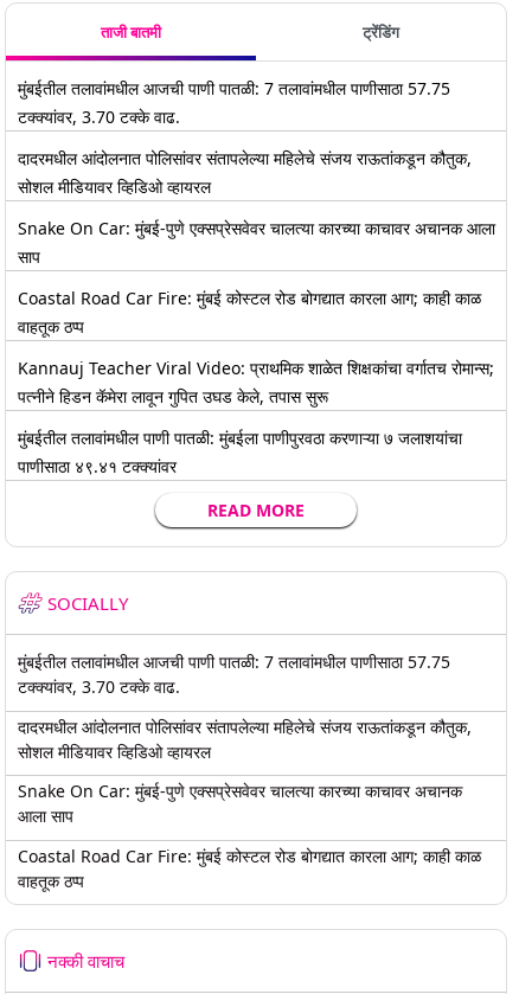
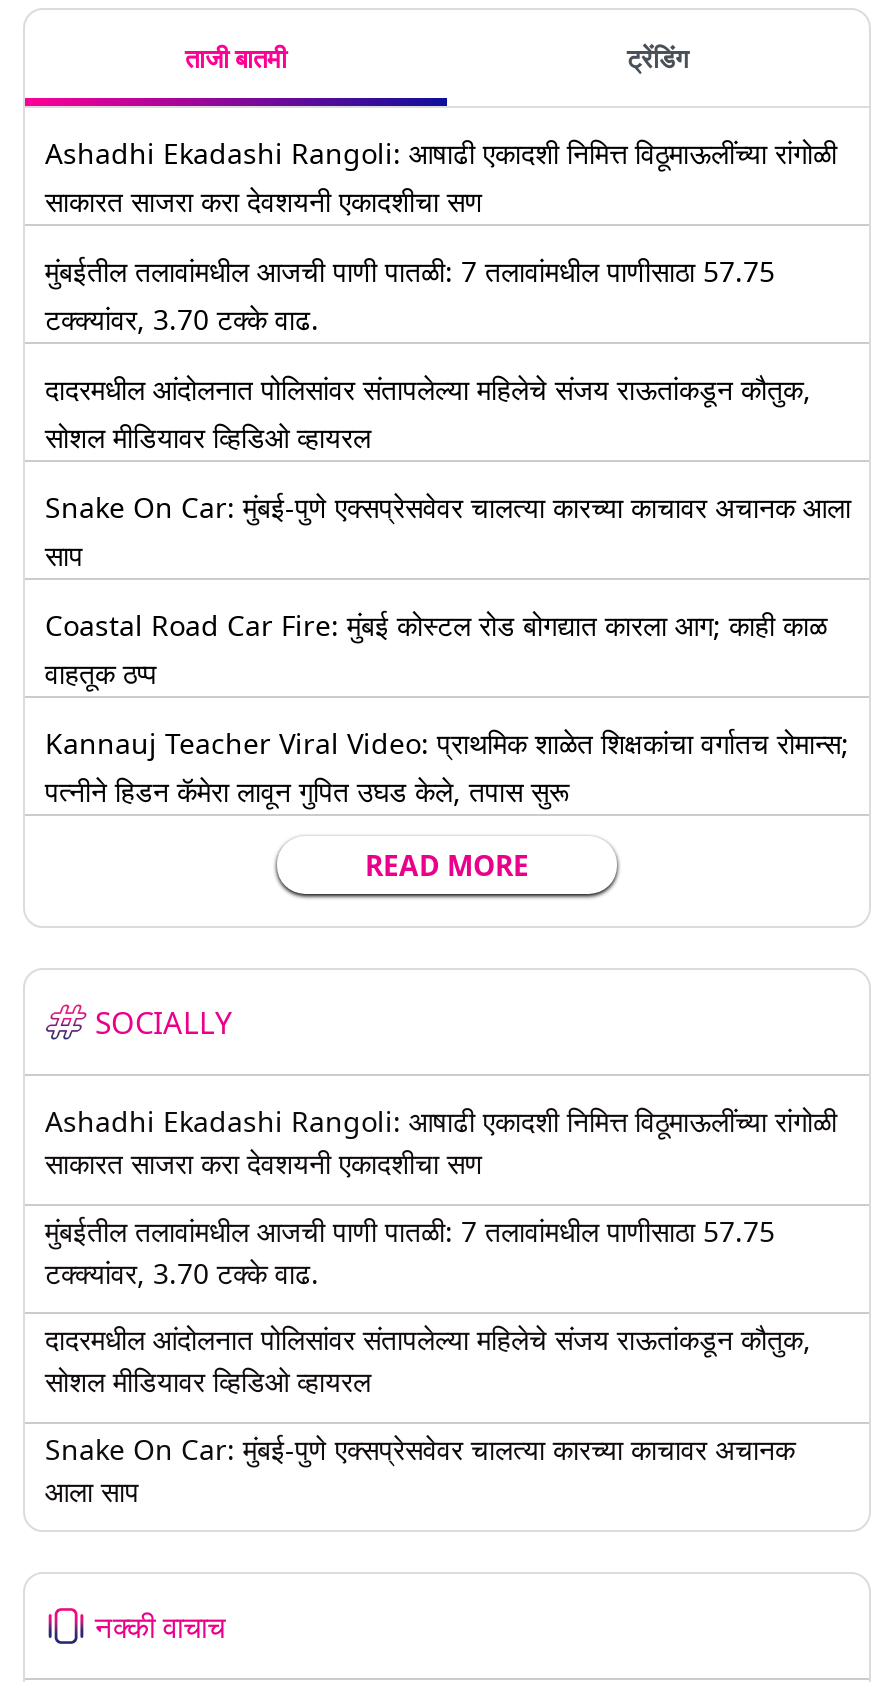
+ Ashadhi Ekadashi Rangoli: आषाढी एकादशी निमित्त विठूमाऊलींच्या रांगोळी
+ साकारत साजरा करा देवशयनी एकादशीचा सण

moved down: मुंबईतील तलावांमधील आजची पाणी पातळी: 7 तलावांमधील पाणीसाठा 57.75 | टक्क्यांवर, 3.70 टक्के वाढ. | दादरमधील आंदोलनात पोलिसांवर संतापलेल्या महिलेचे संजय राऊतांकडून कौतुक, | ... | Kannauj Teacher Viral Video: प्राथमिक शाळेत शिक्षकांचा वर्गातच रोमान्स; | पत्नीने हिडन कॅमेरा लावून गुपित उघड केले, तपास सुरू

- मुंबईतील तलावांमधील पाणी पातळी: मुंबईला पाणीपुरवठा करणाऱ्या ७ जलाशयांचा
- पाणीसाठा ४९.४१ टक्क्यांवर

+ Ashadhi Ekadashi Rangoli: आषाढी एकादशी निमित्त विठूमाऊलींच्या रांगोळी
+ साकारत साजरा करा देवशयनी एकादशीचा सण

moved down: मुंबईतील तलावांमधील आजची पाणी पातळी: 7 तलावांमधील पाणीसाठा 57.75 | टक्क्यांवर, 3.70 टक्के वाढ. | दादरमधील आंदोलनात पोलिसांवर संतापलेल्या महिलेचे संजय राऊतांकडून कौतुक, | सोशल मीडियावर व्हिडिओ व्हायरल | Snake On Car: मुंबई-पुणे एक्सप्रेसवेवर चालत्या कारच्या काचावर अचानक | आला साप

- Coastal Road Car Fire: मुंबई कोस्टल रोड बोगद्यात कारला आग; काही काळ
- वाहतूक ठप्प
